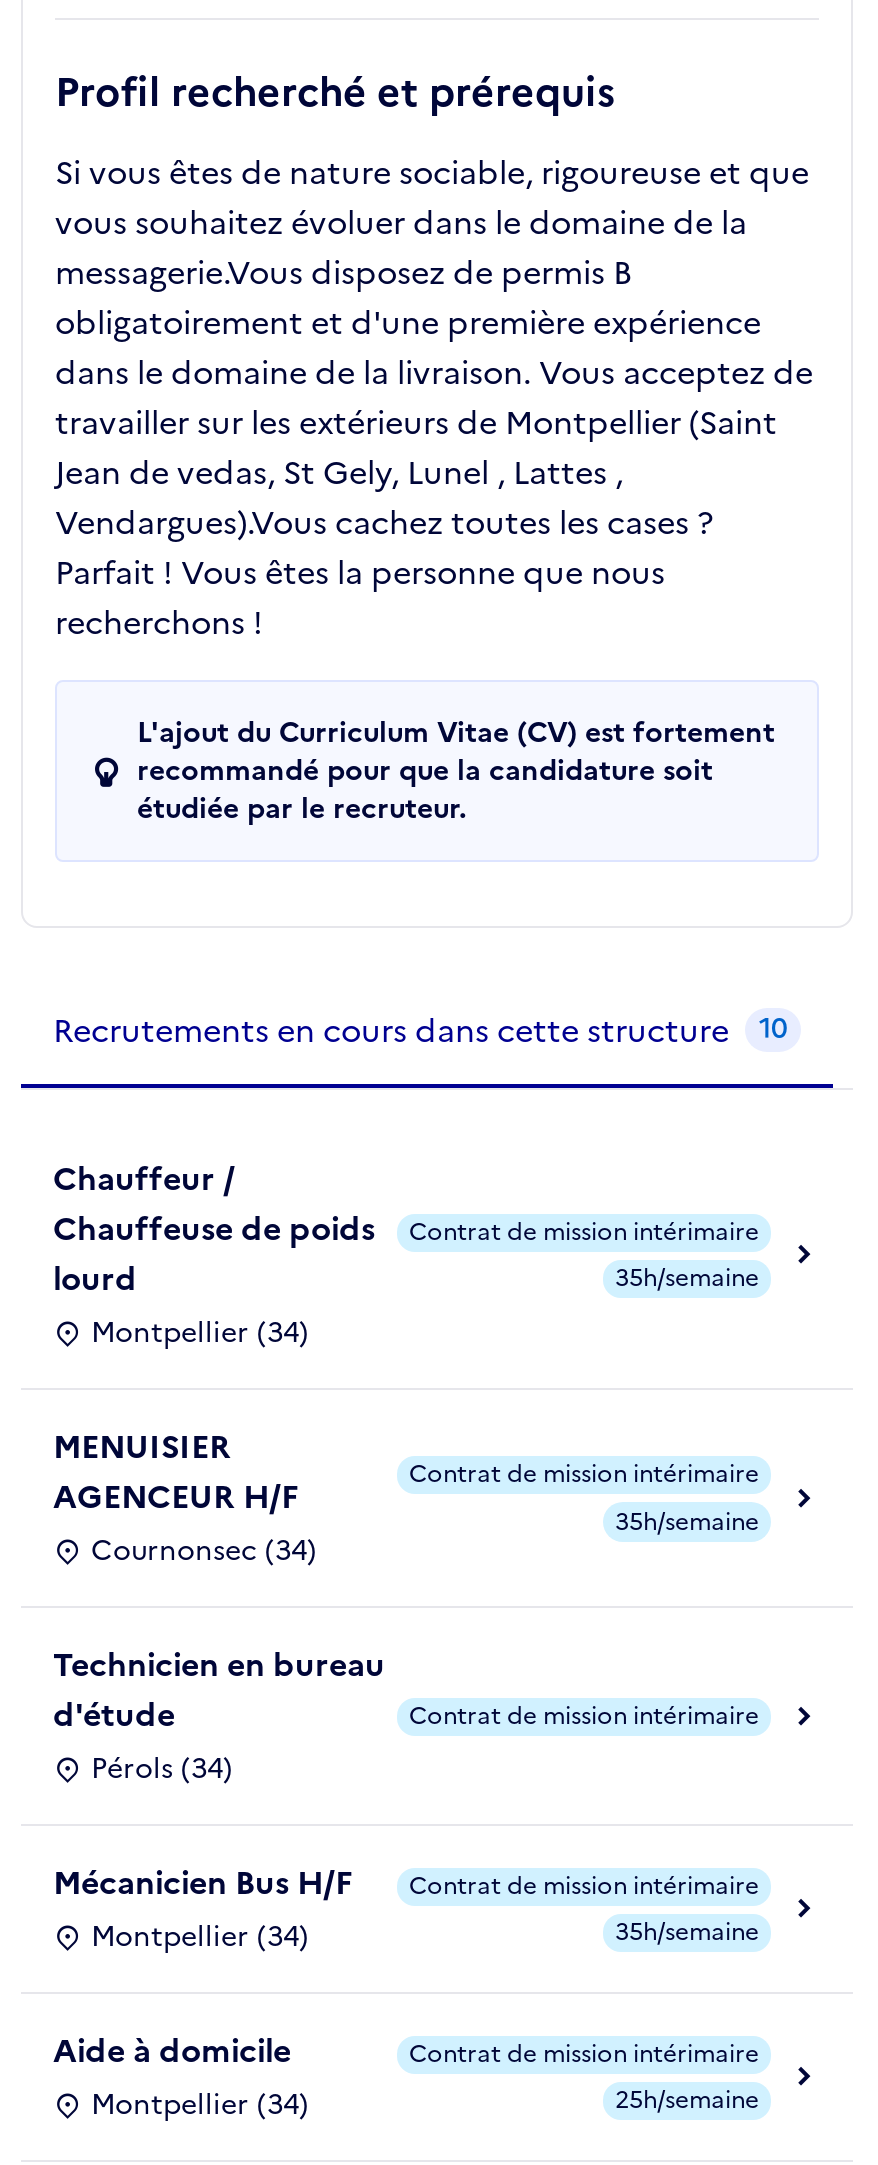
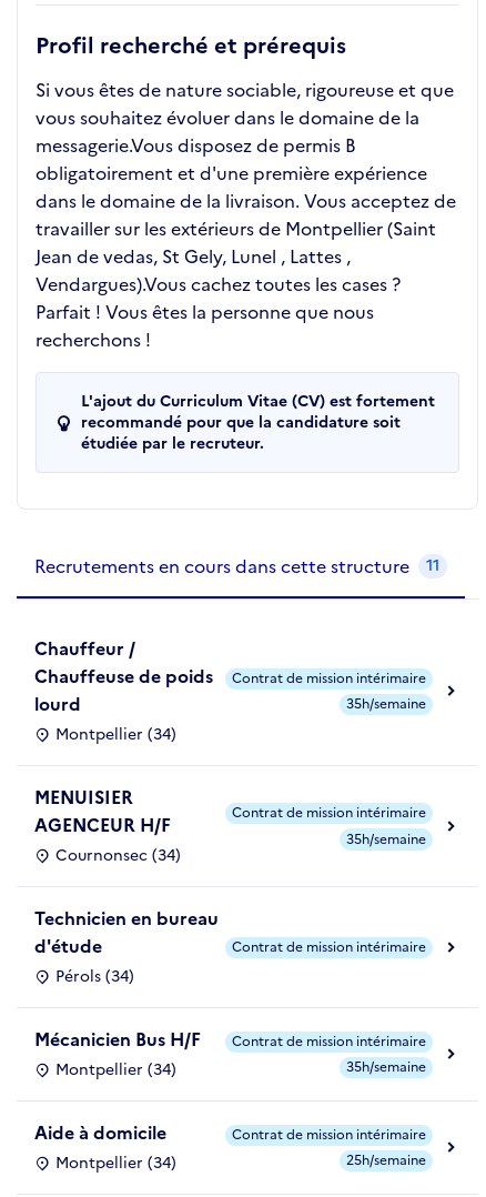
- 10
+ 11
